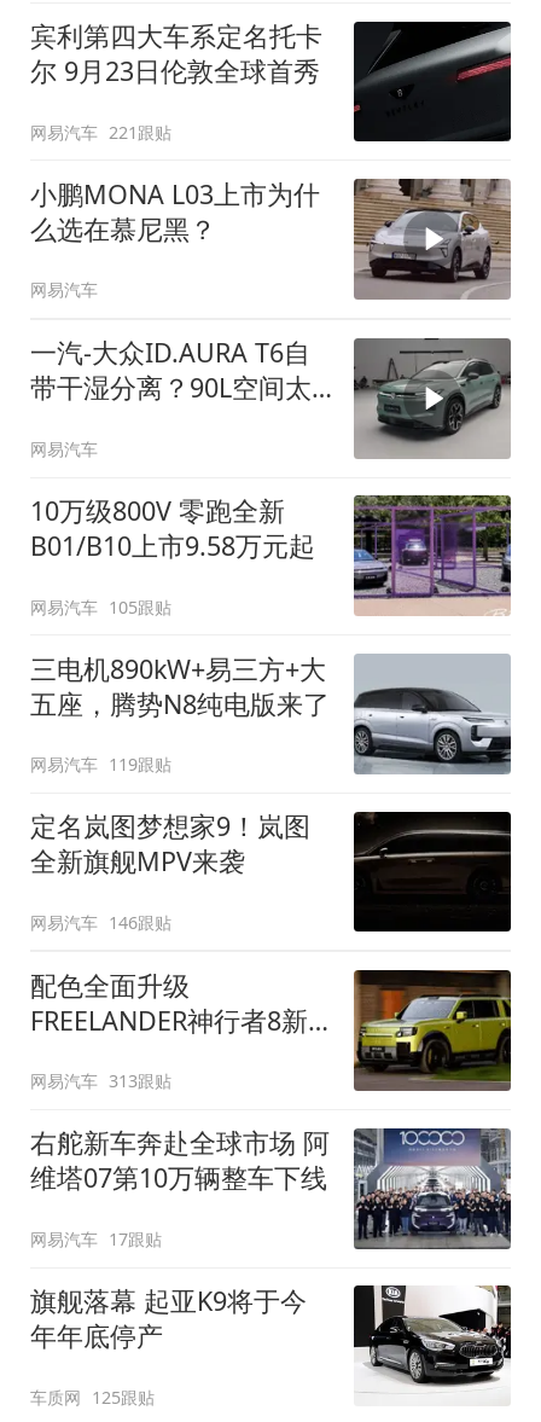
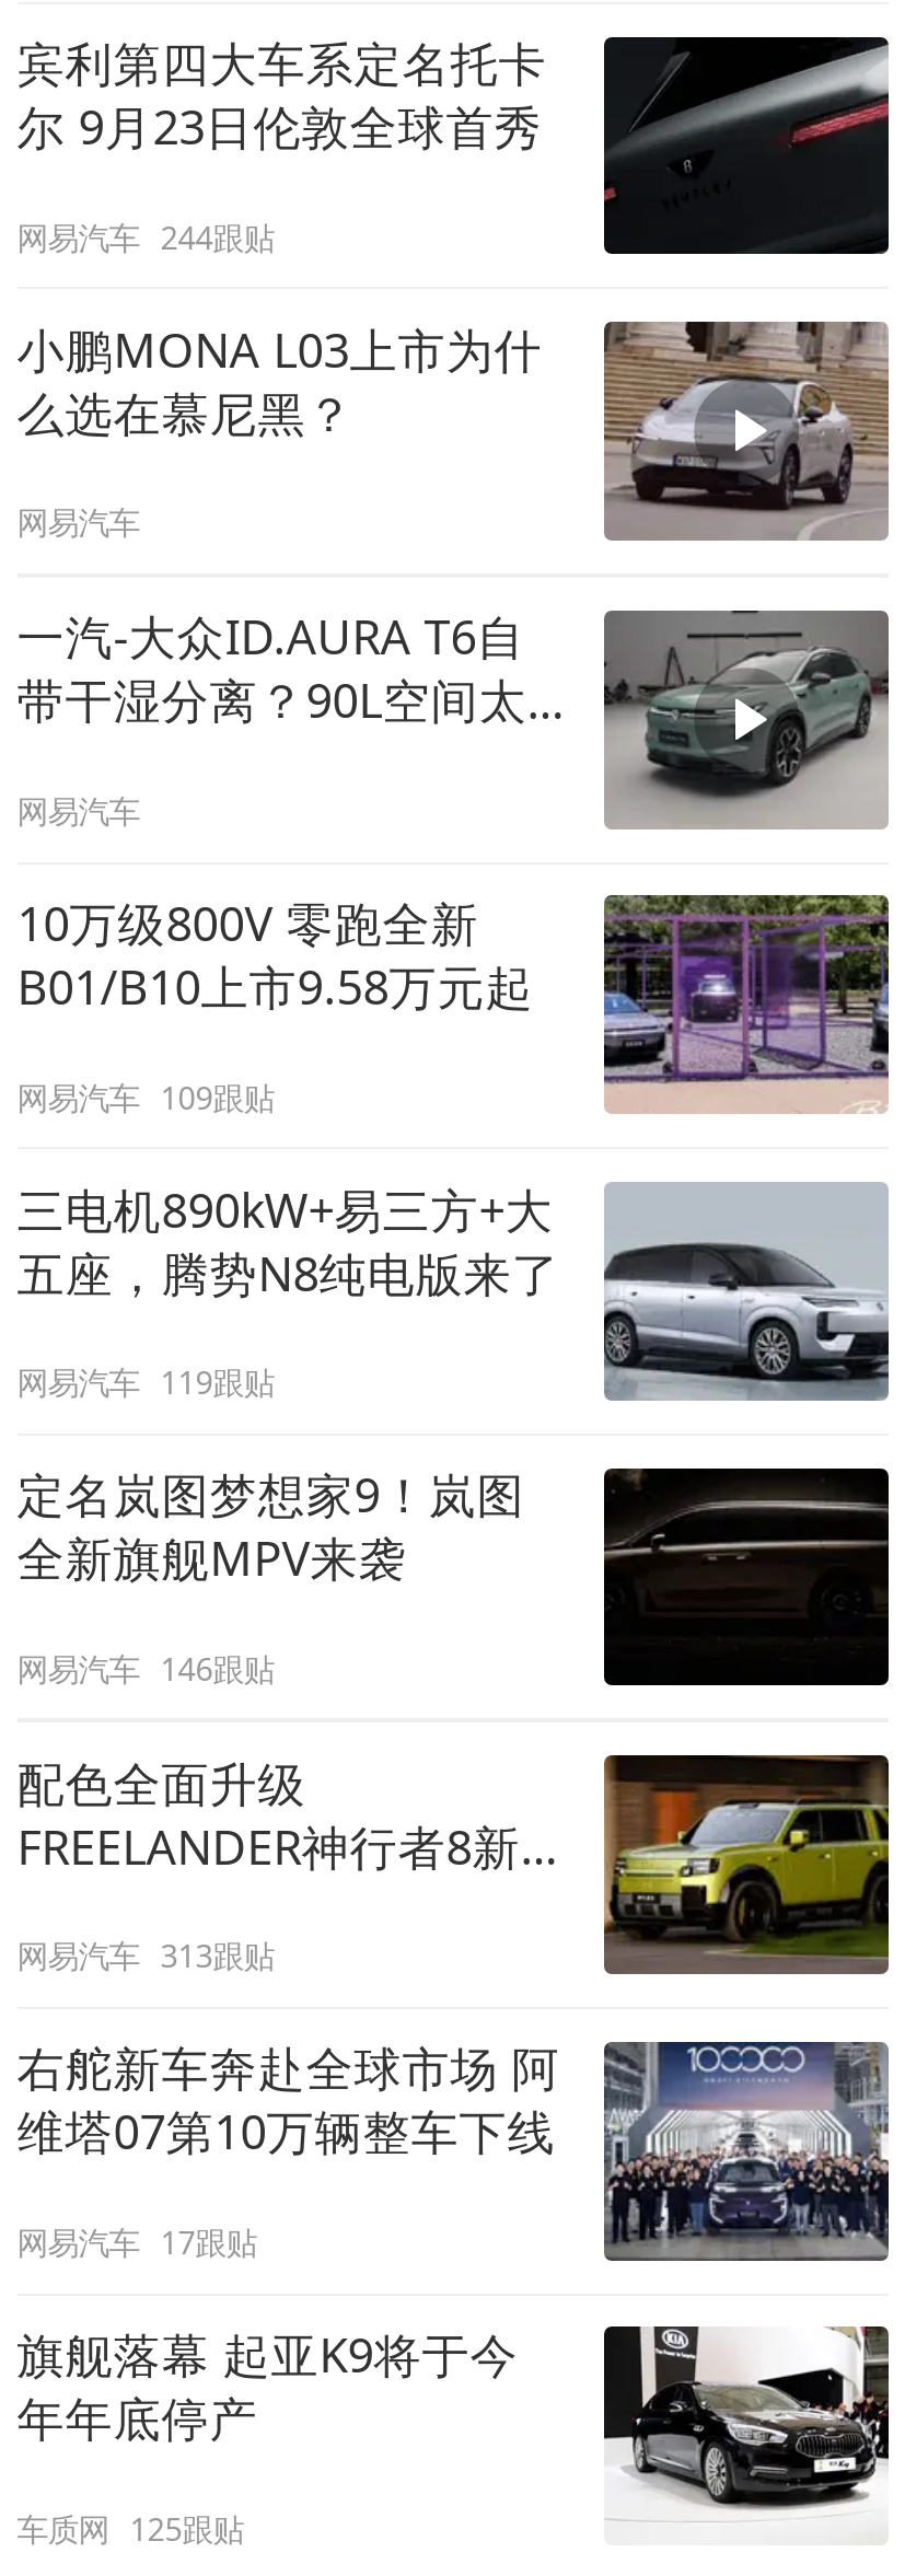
- 网易汽车 221跟贴
+ 网易汽车 244跟贴

- 网易汽车 105跟贴
+ 网易汽车 109跟贴
